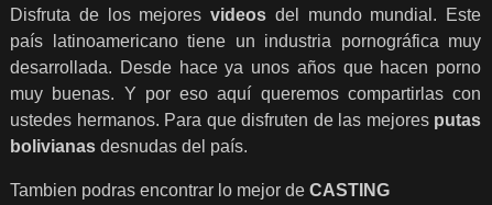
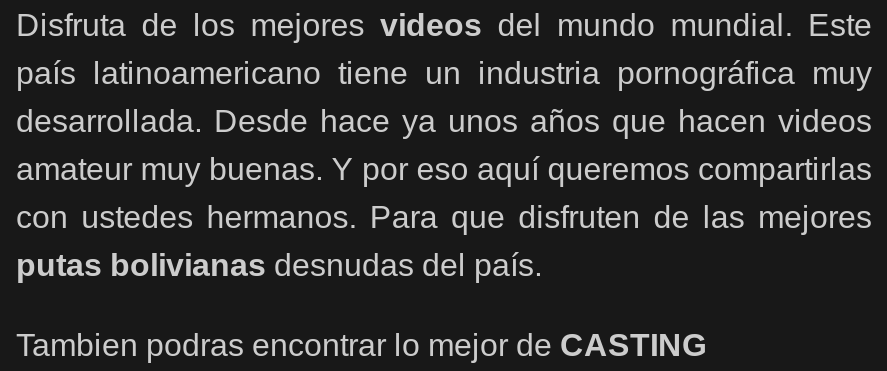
- desarrollada. Desde hace ya unos años que hacen porno
- muy buenas. Y por eso aquí queremos compartirlas con
- ustedes hermanos. Para que disfruten de las mejores putas
- bolivianas desnudas del país.
+ desarrollada. Desde hace ya unos años que hacen videos
+ amateur muy buenas. Y por eso aquí queremos compartirlas
+ con ustedes hermanos. Para que disfruten de las mejores
+ putas bolivianas desnudas del país.
